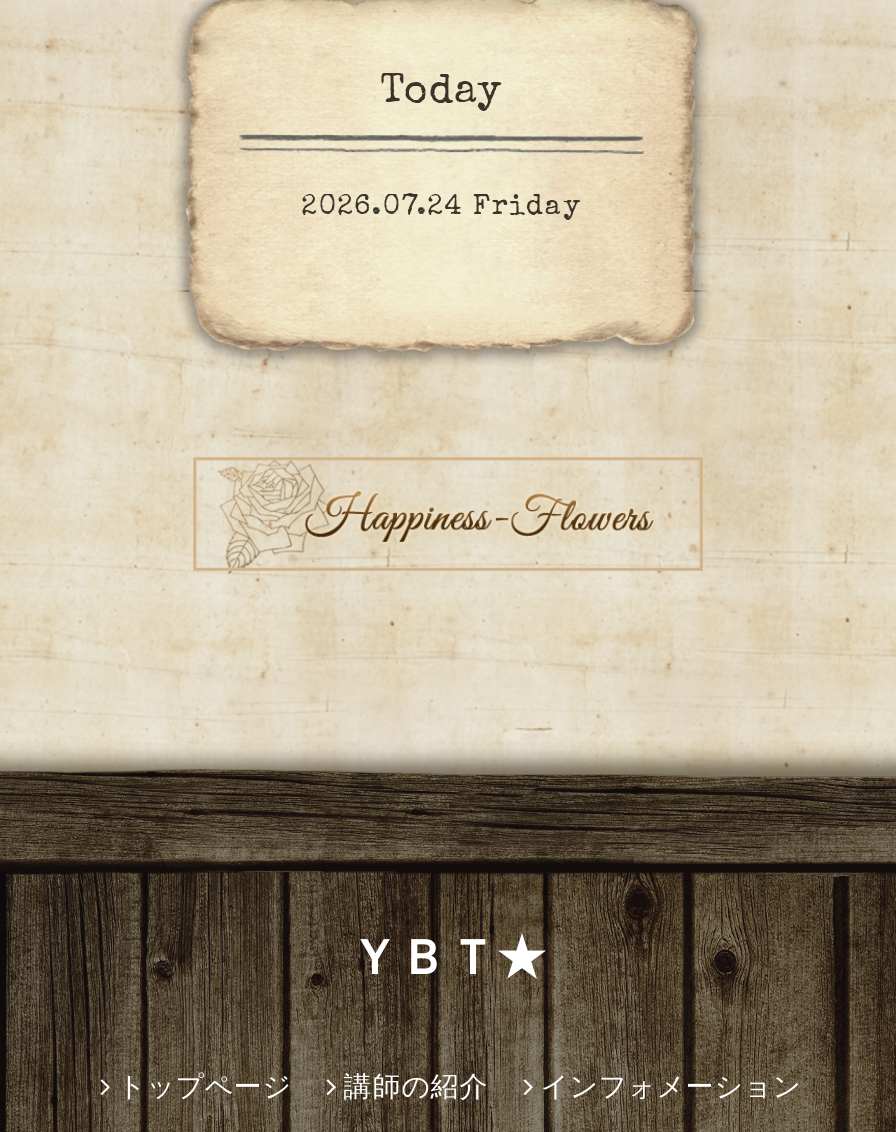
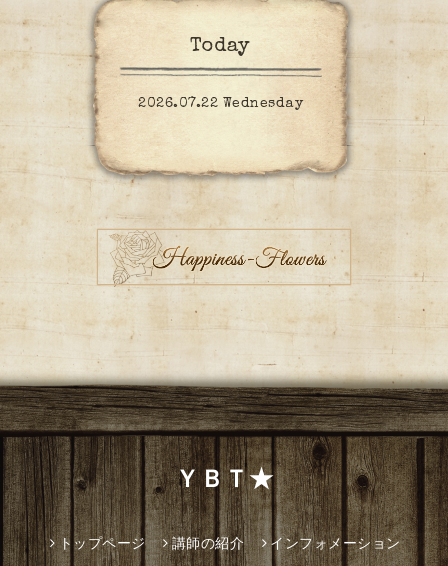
- 2026.07.24 Friday
+ 2026.07.22 Wednesday
